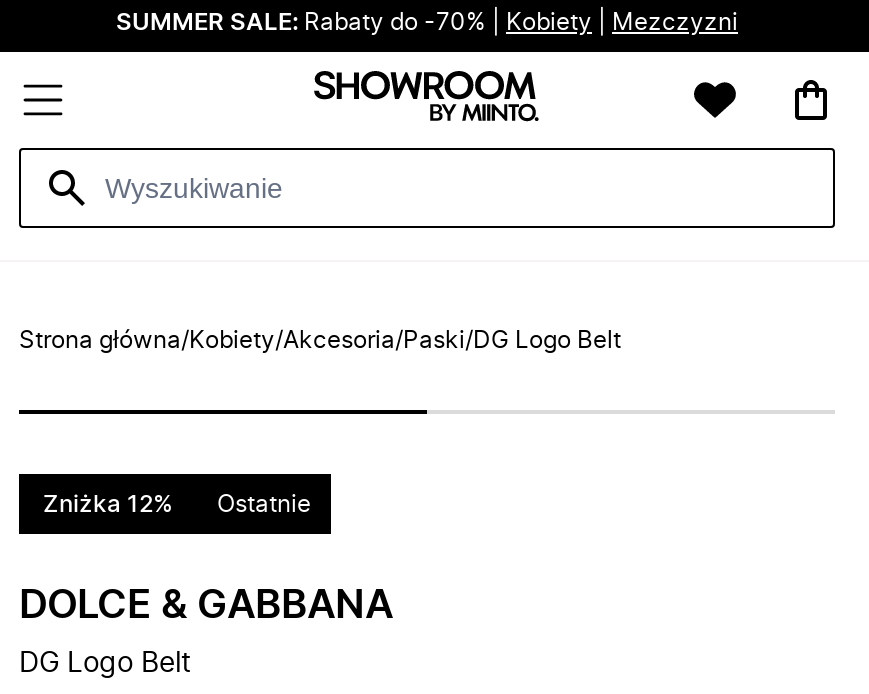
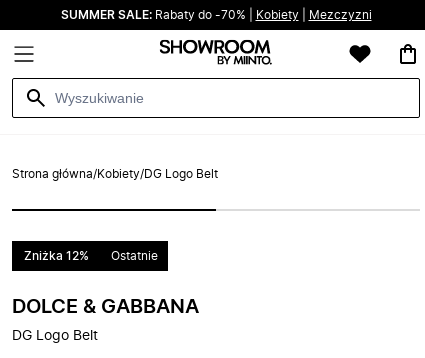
- Strona główna/Kobiety/Akcesoria/Paski/DG Logo Belt
+ Strona główna/Kobiety/DG Logo Belt
